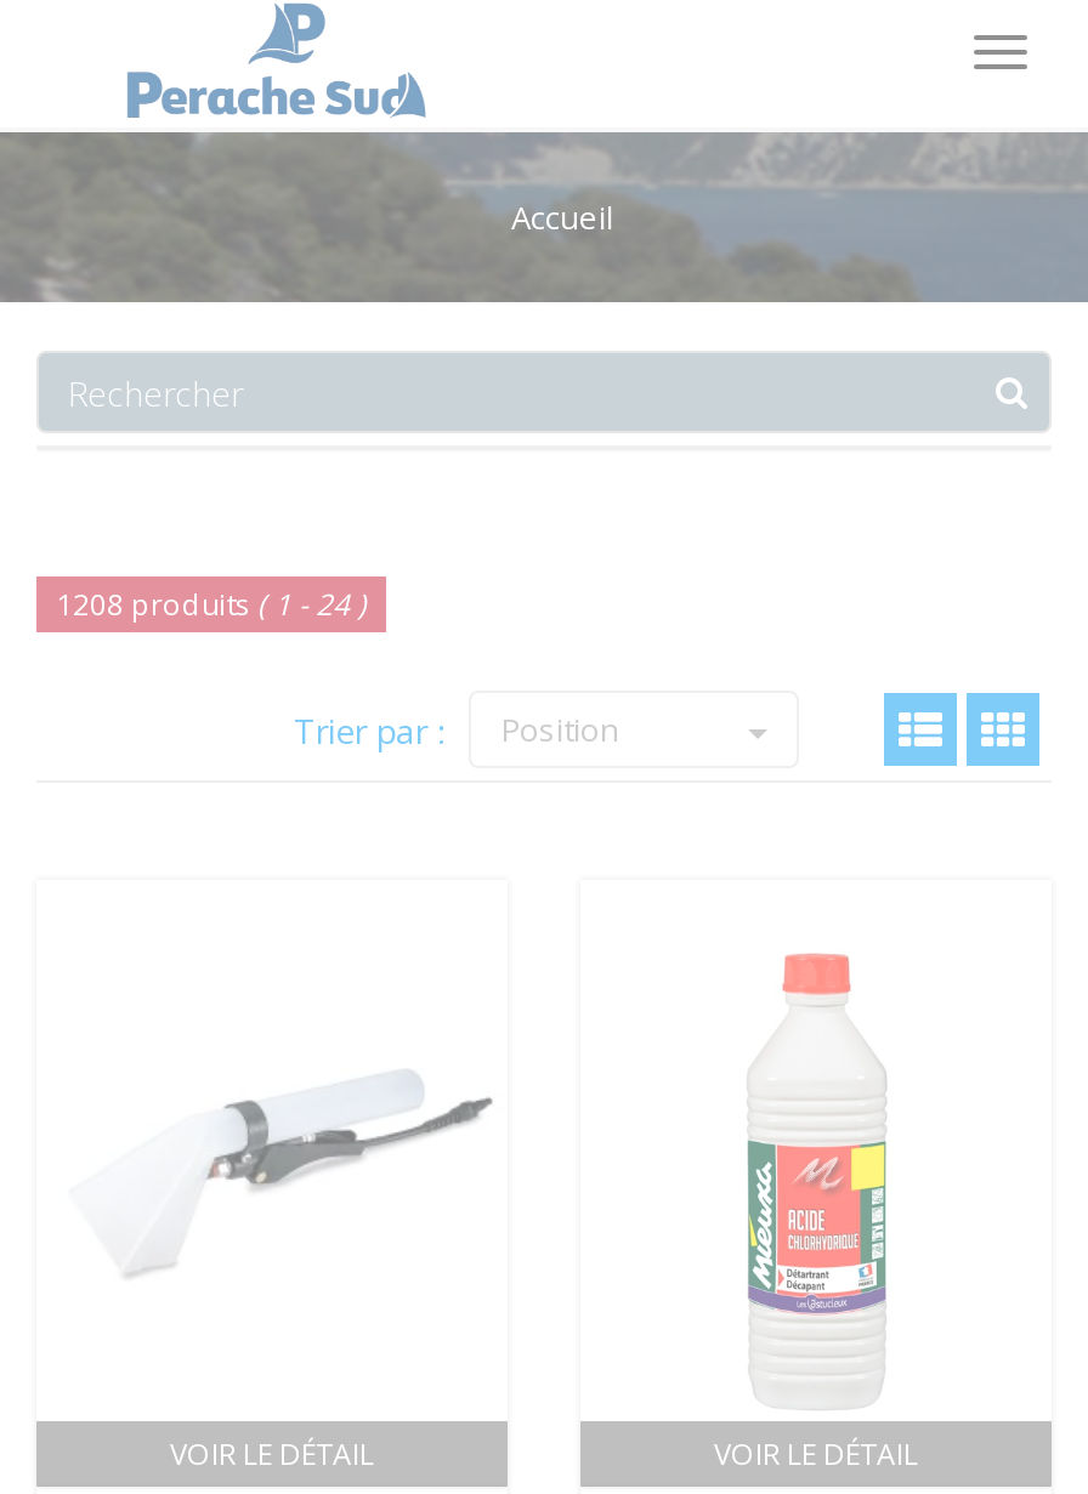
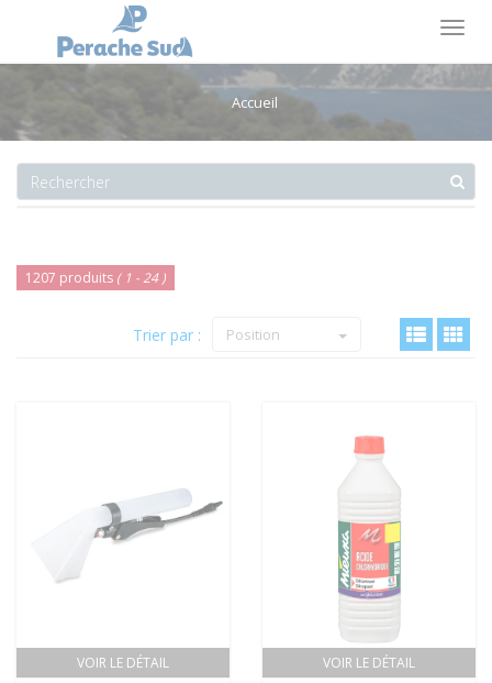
- 1208 produits ( 1 - 24 )
+ 1207 produits ( 1 - 24 )
